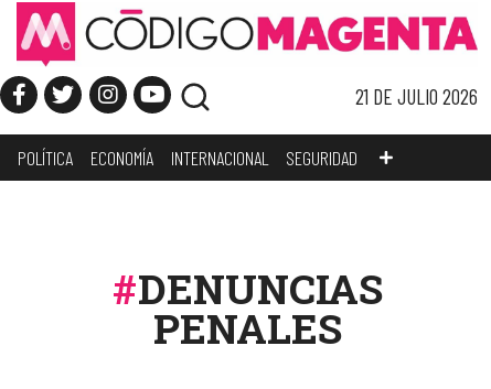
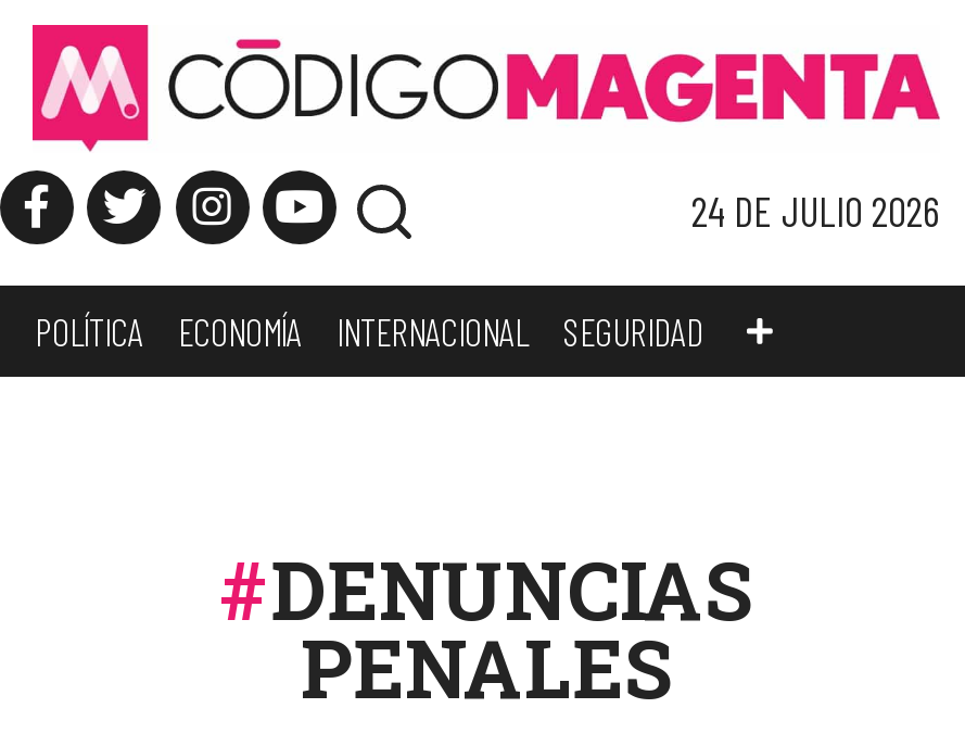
- 21 DE JULIO 2026
+ 24 DE JULIO 2026
